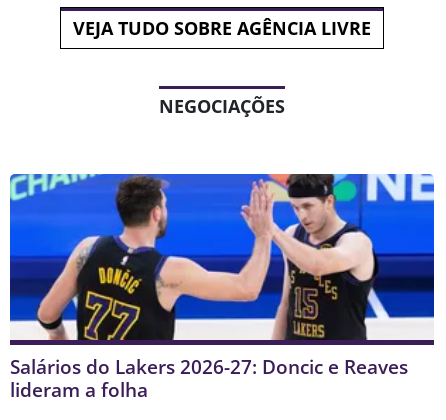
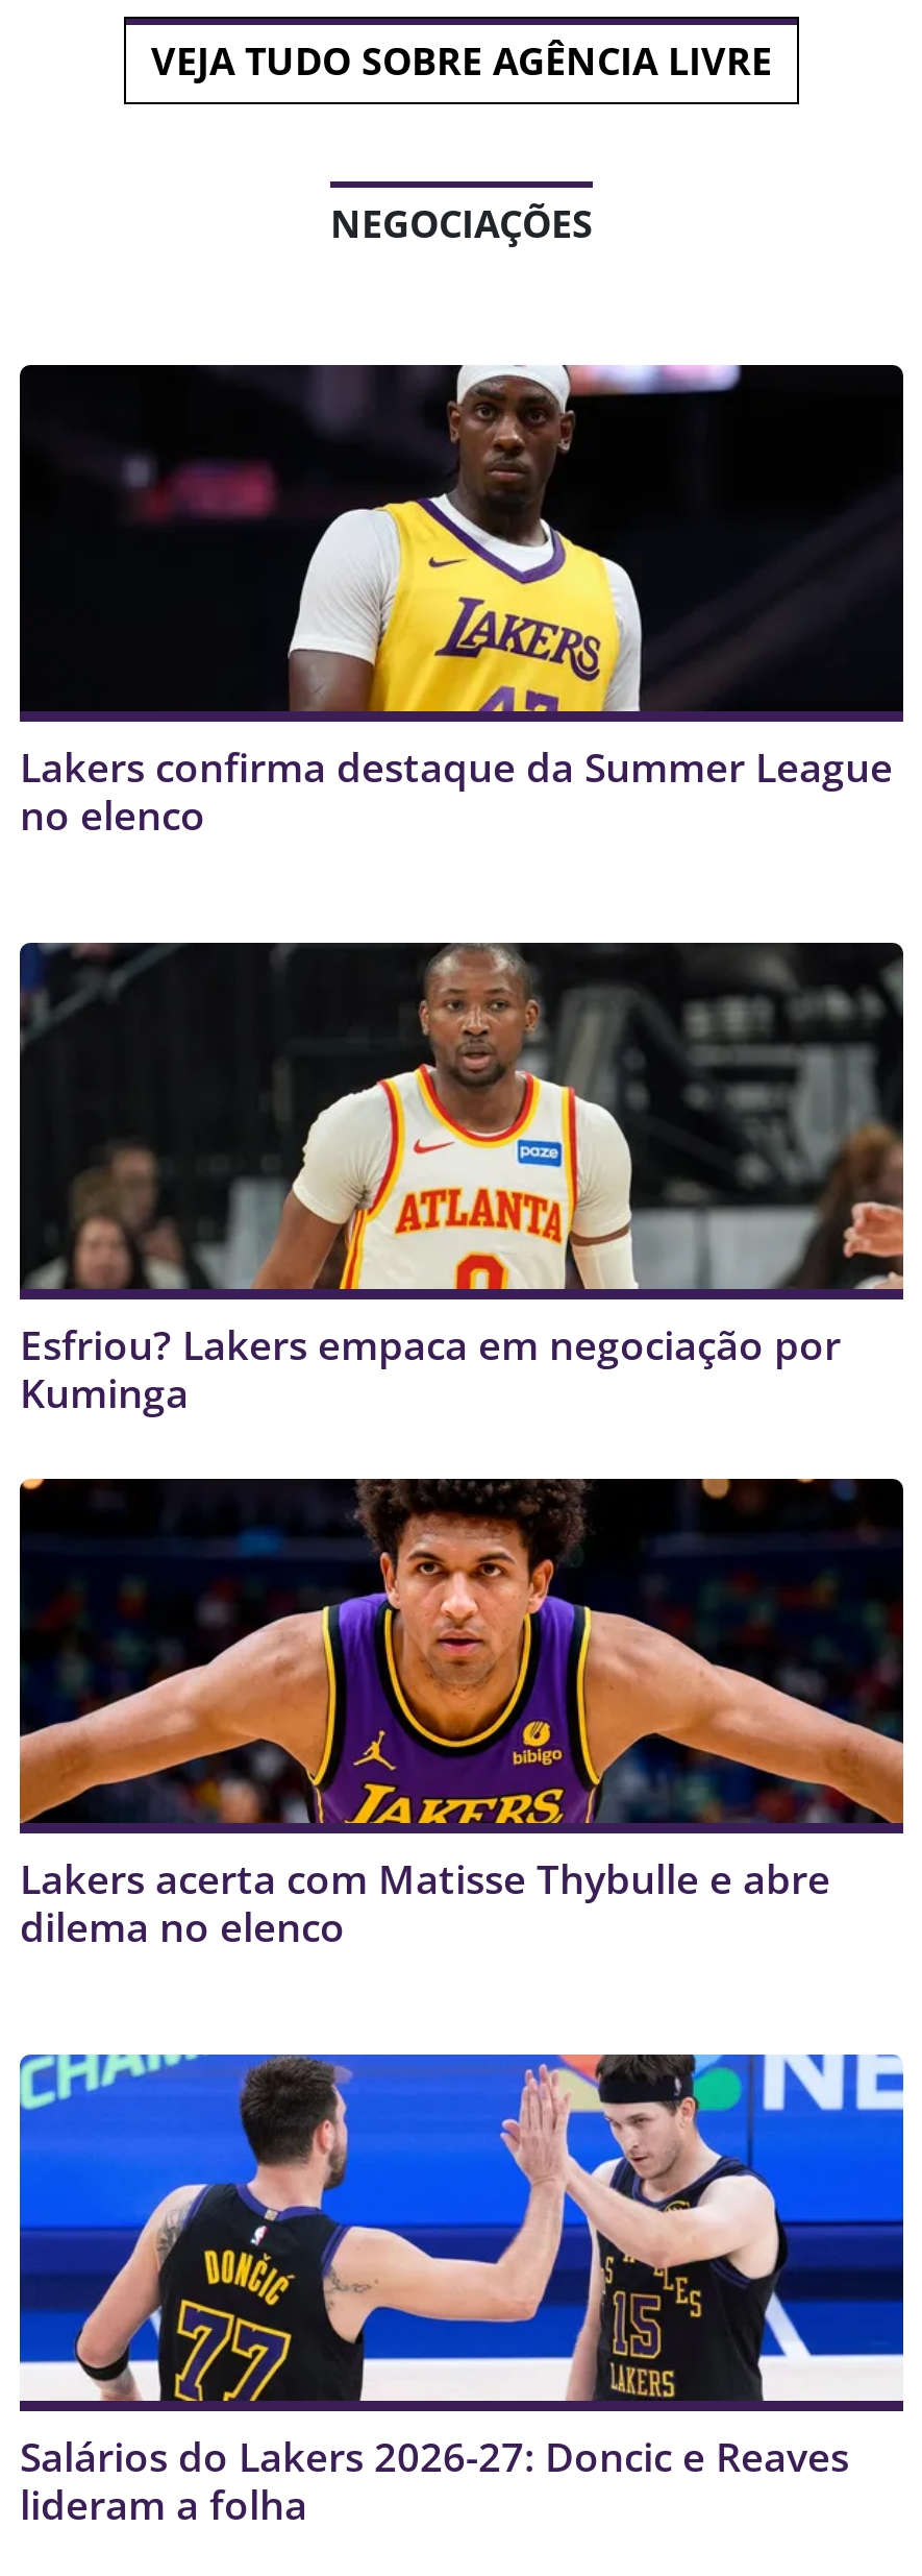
+ [image]
+ Lakers confirma destaque da Summer League
+ no elenco

+ [image]
+ Esfriou? Lakers empaca em negociação por
+ Kuminga

+ [image]
+ Lakers acerta com Matisse Thybulle e abre
+ dilema no elenco
